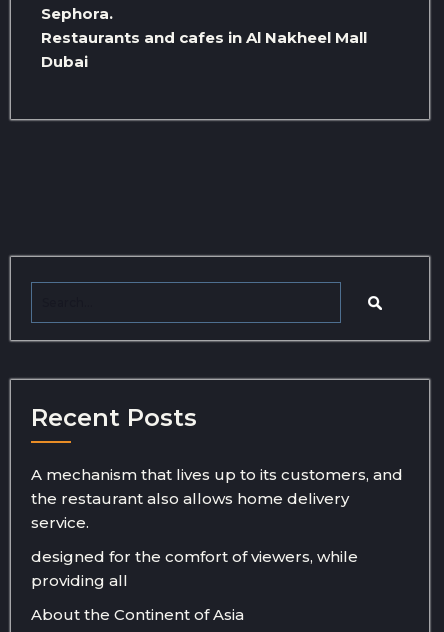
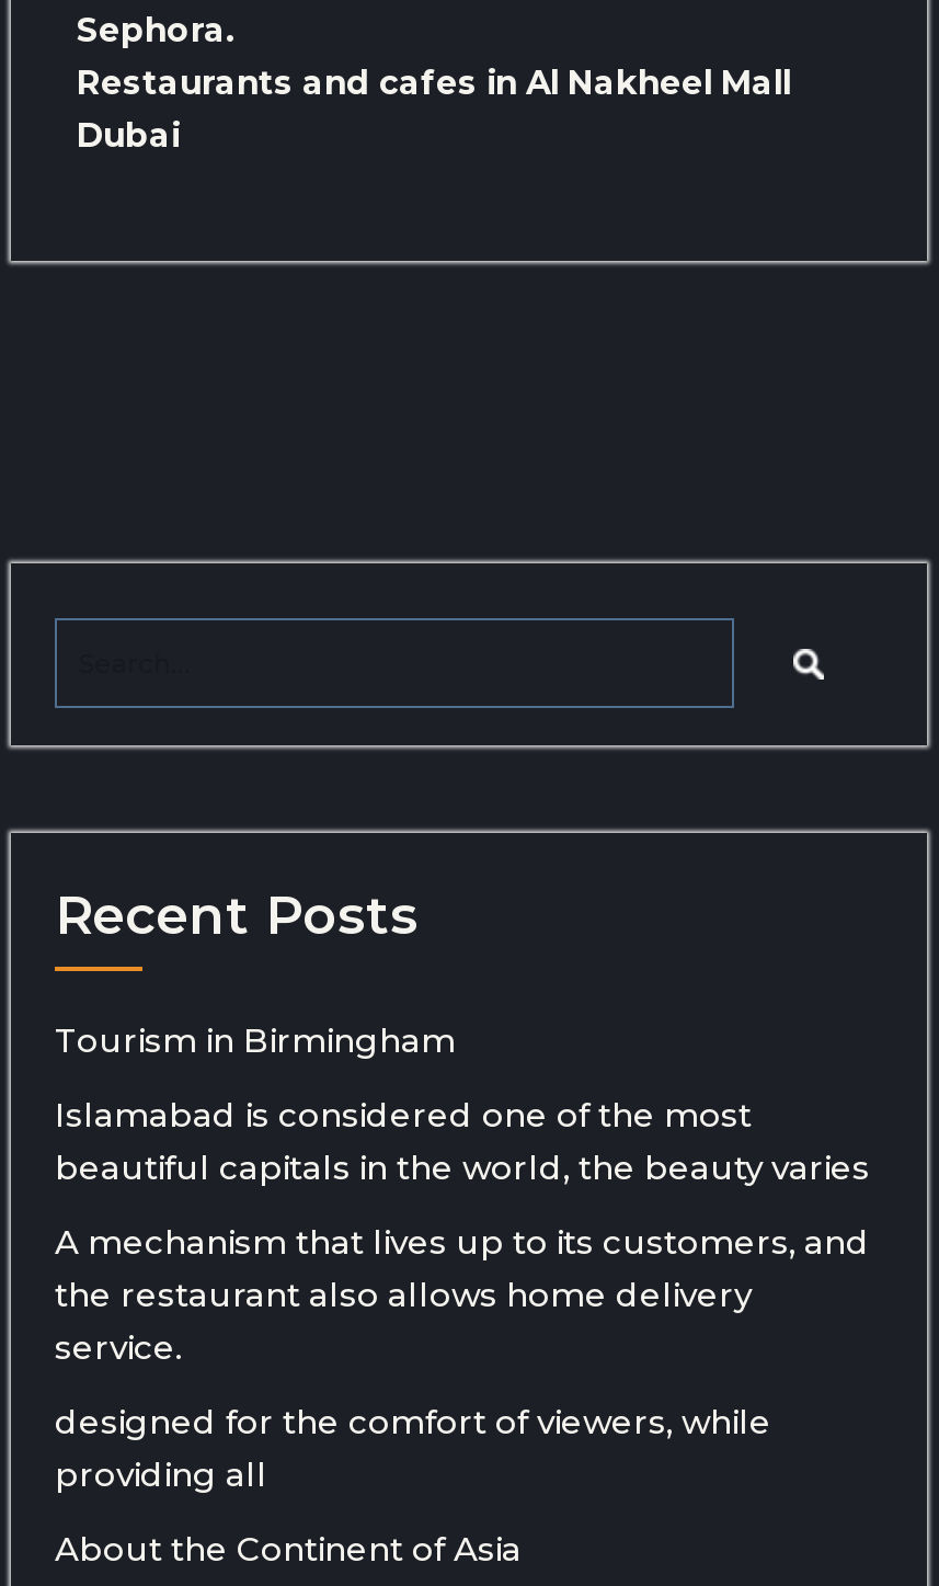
+ Tourism in Birmingham
+ Islamabad is considered one of the most
+ beautiful capitals in the world, the beauty varies
